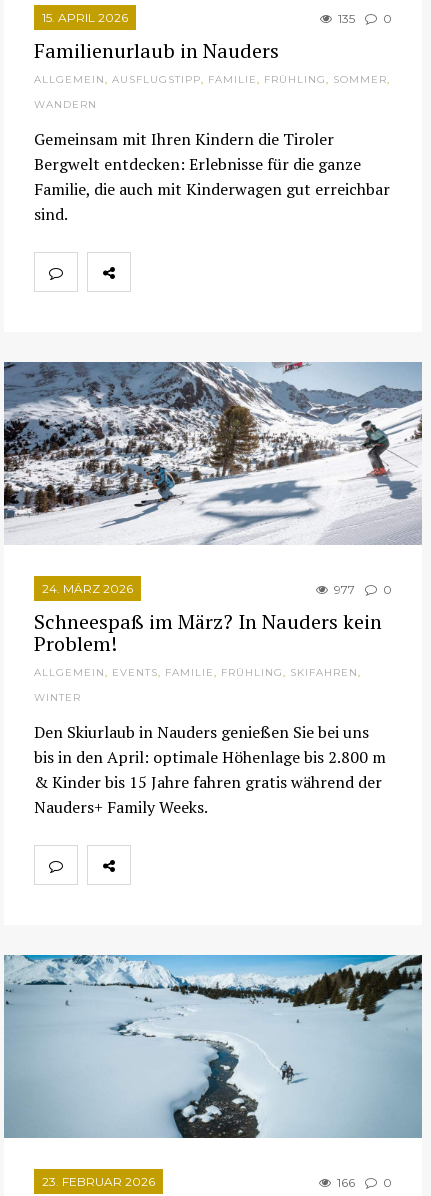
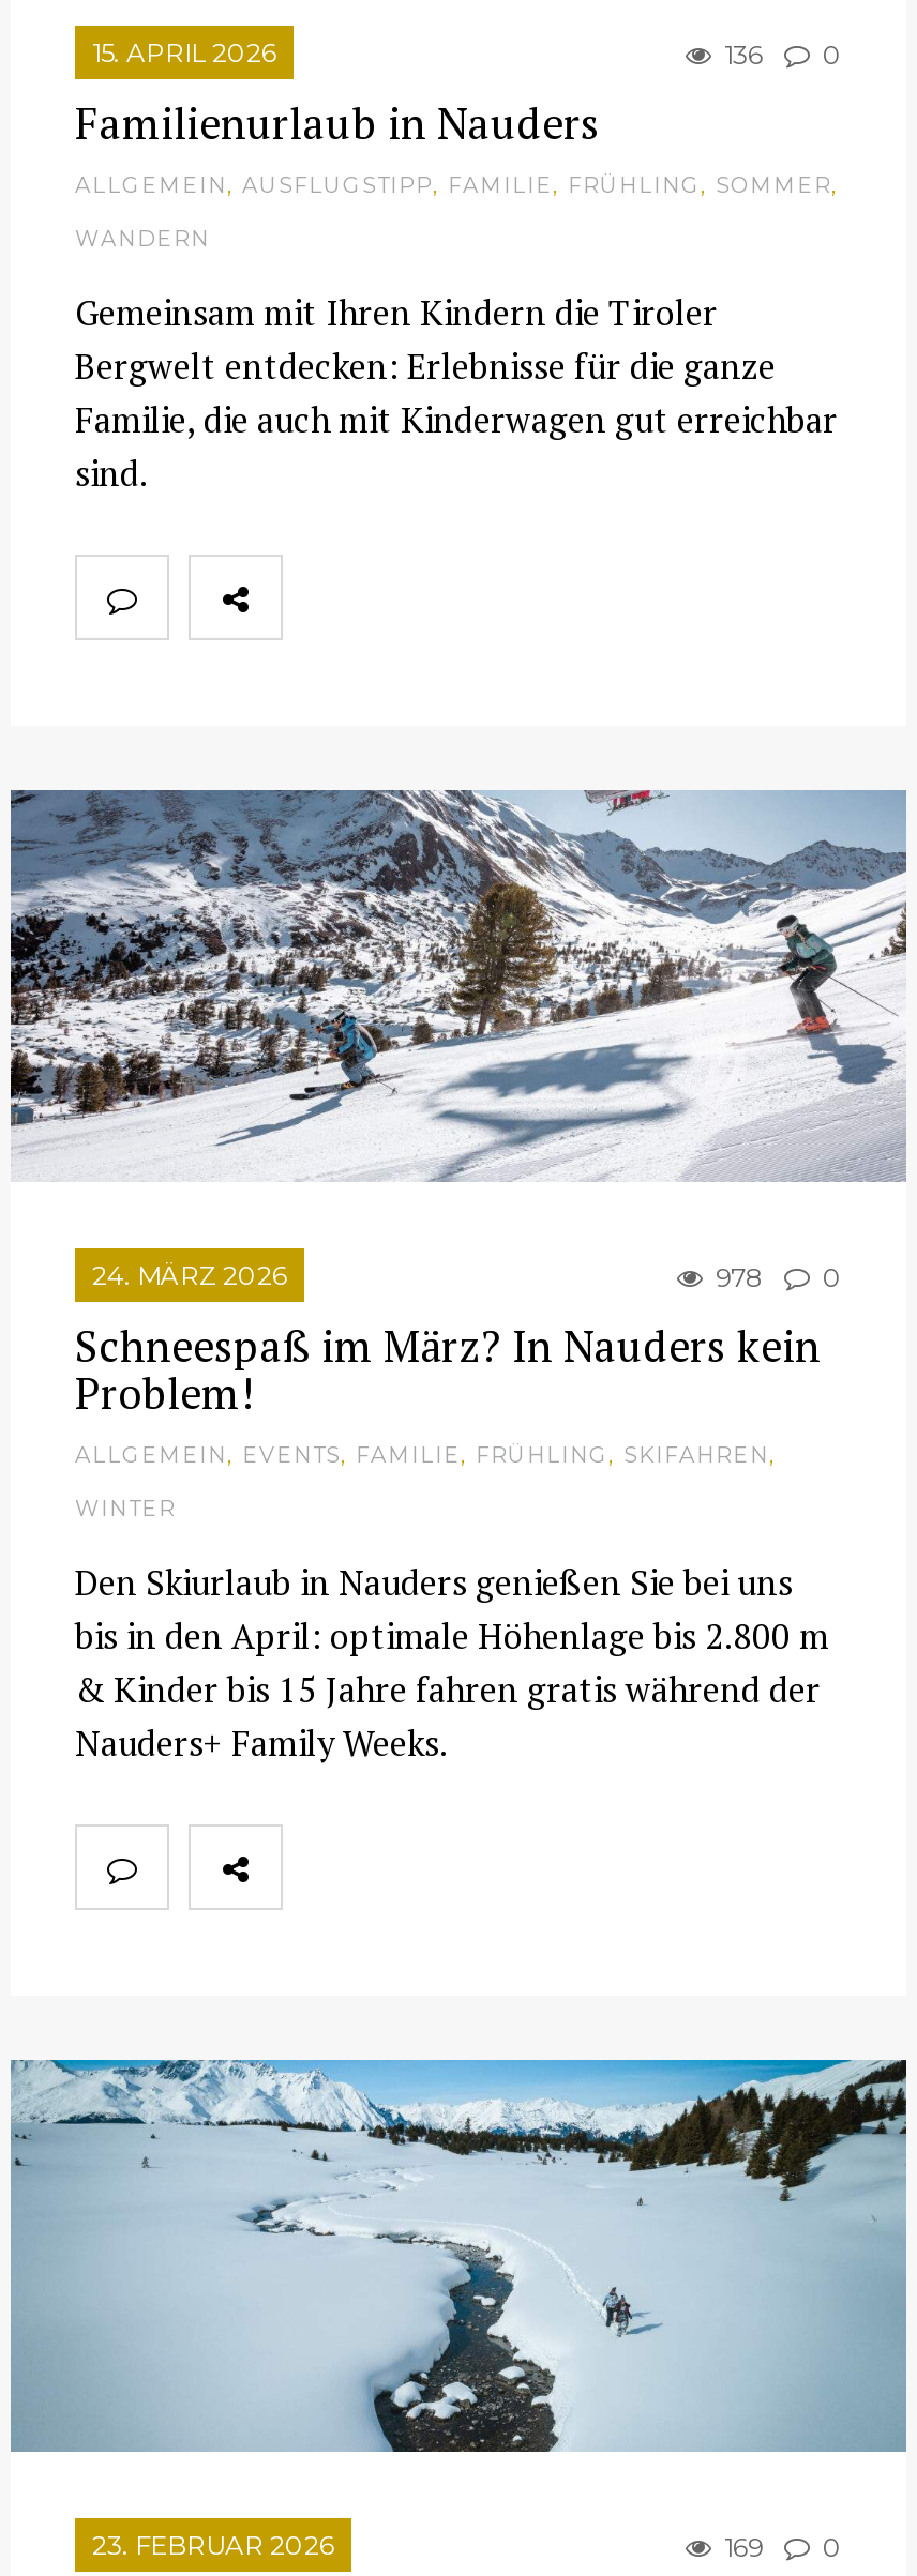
- 135
+ 136

- 977
+ 978

- 166
+ 169
